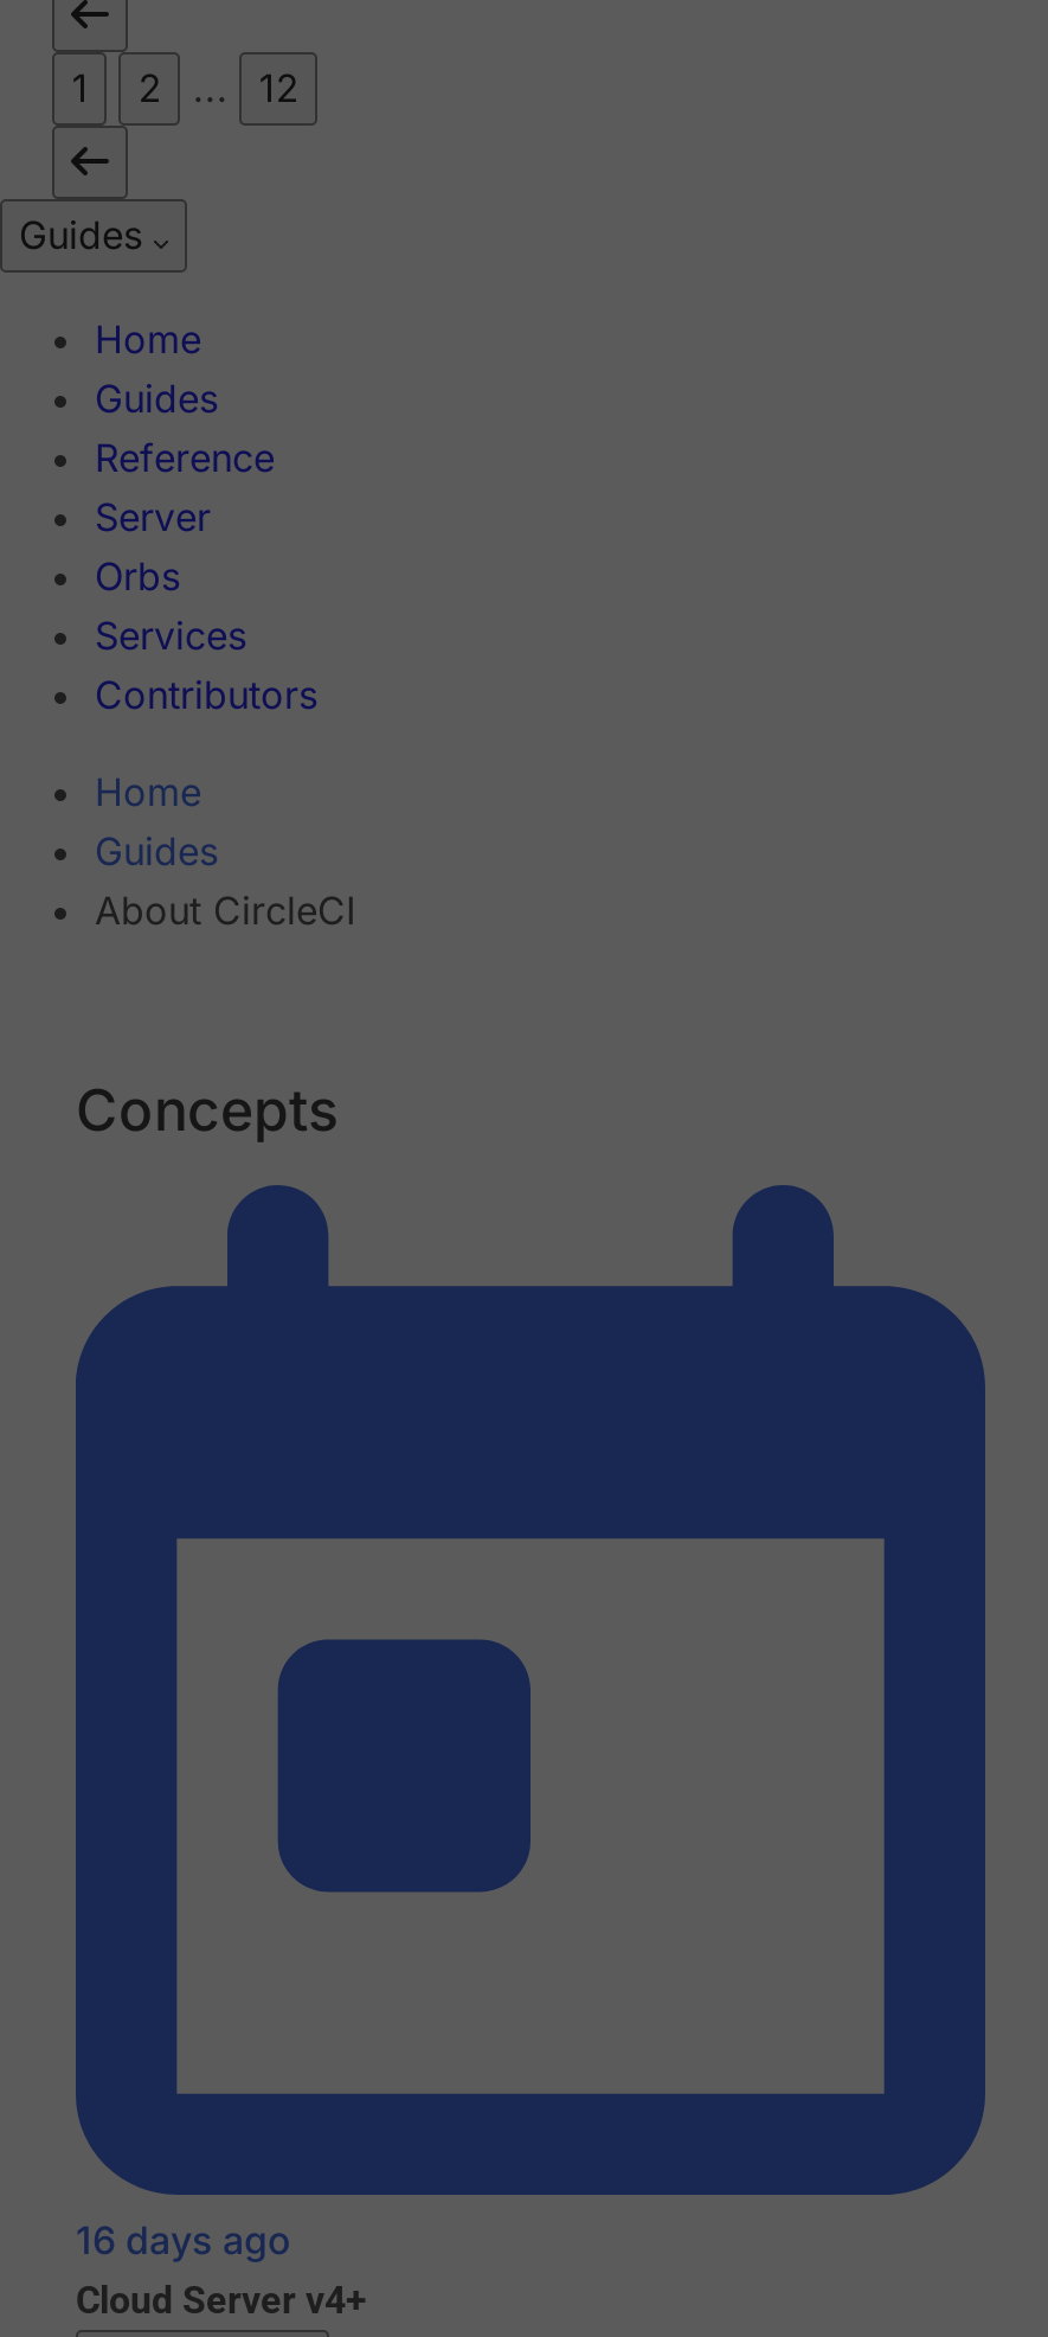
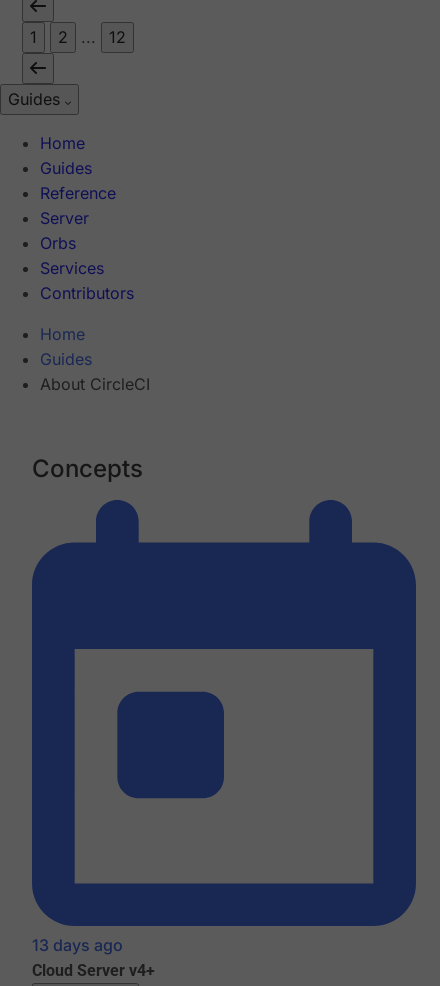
- 16 days ago
+ 13 days ago
